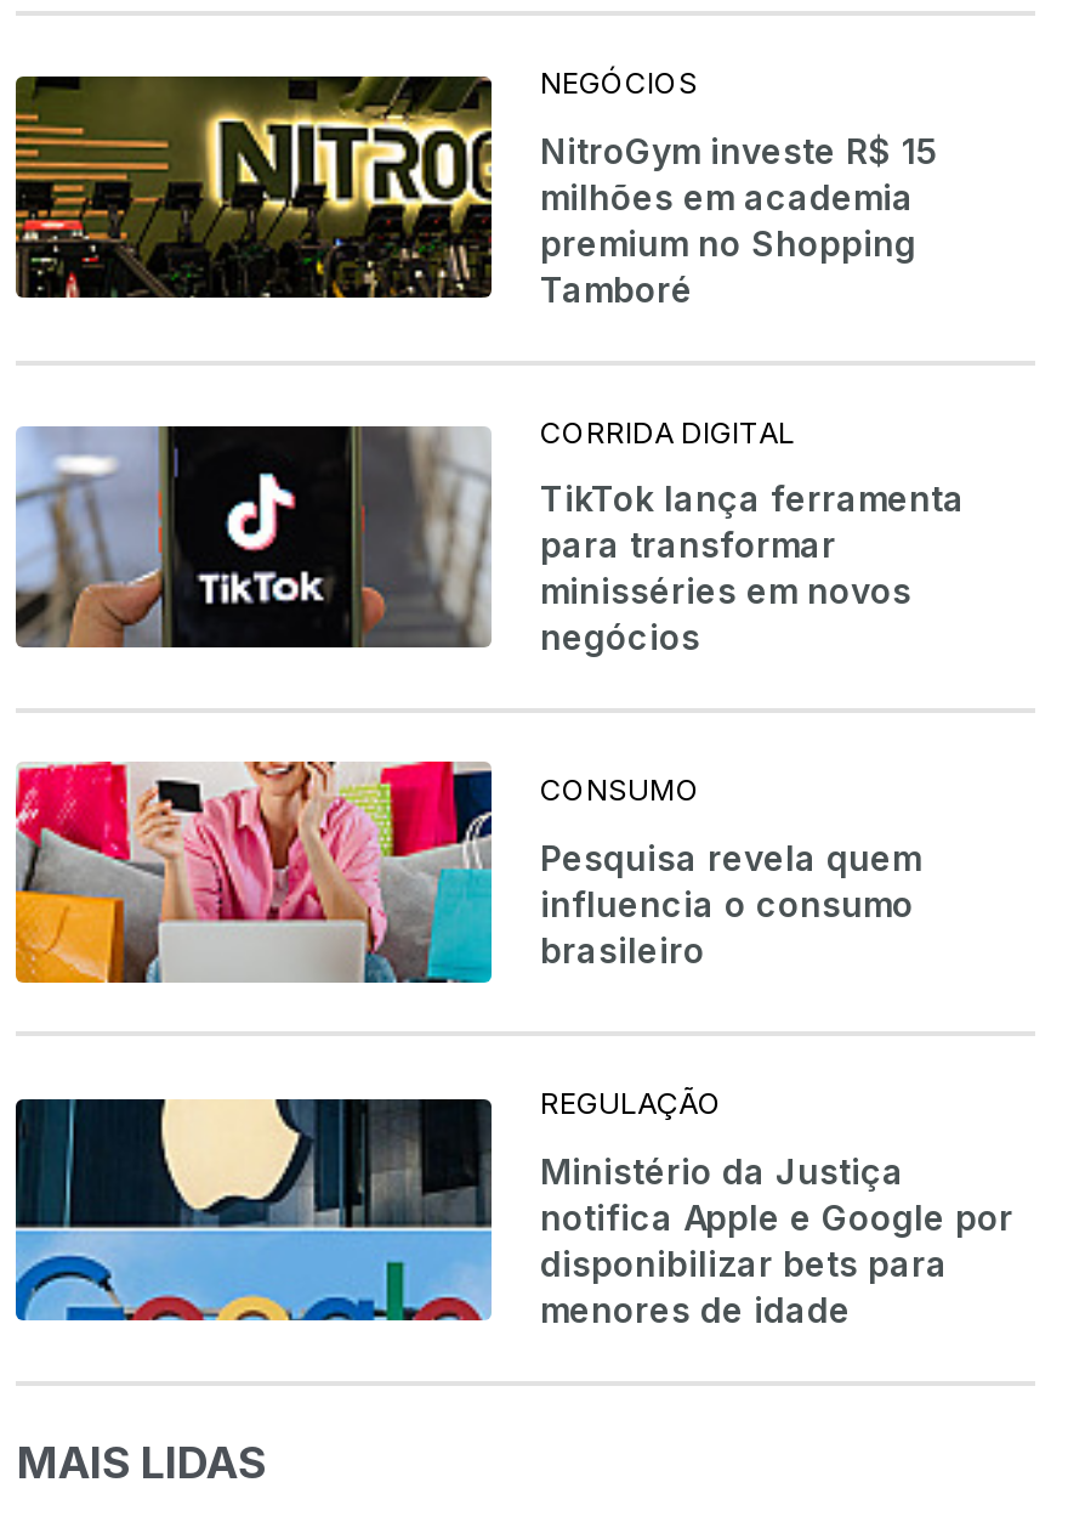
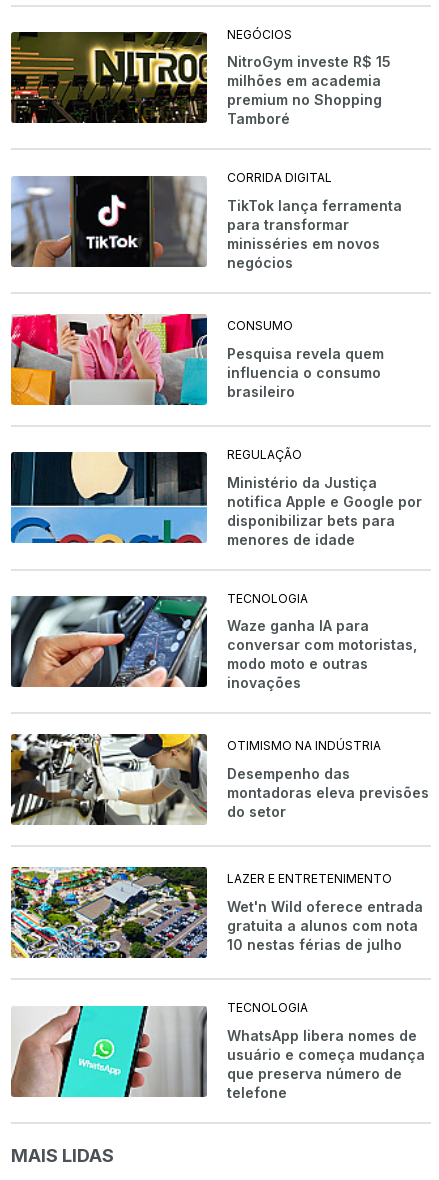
+ [image]
+ TECNOLOGIA
+ Waze ganha IA para
+ conversar com motoristas,
+ modo moto e outras
+ inovações

+ [image]
+ OTIMISMO NA INDÚSTRIA
+ Desempenho das
+ montadoras eleva previsões
+ do setor

+ [image]
+ LAZER E ENTRETENIMENTO
+ Wet'n Wild oferece entrada
+ gratuita a alunos com nota
+ 10 nestas férias de julho

+ [image]
+ TECNOLOGIA
+ WhatsApp libera nomes de
+ usuário e começa mudança
+ que preserva número de
+ telefone
